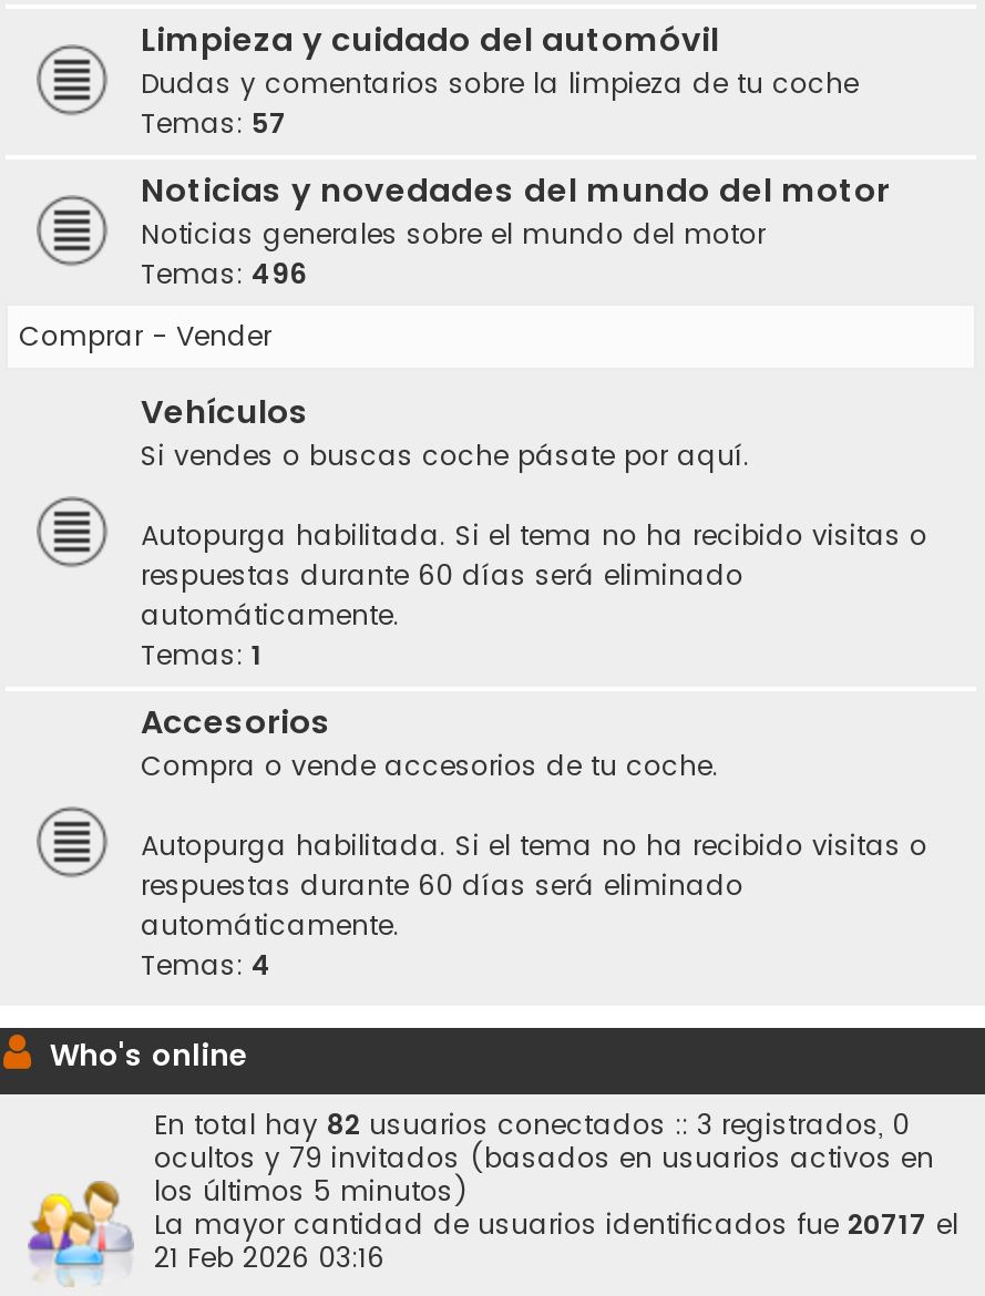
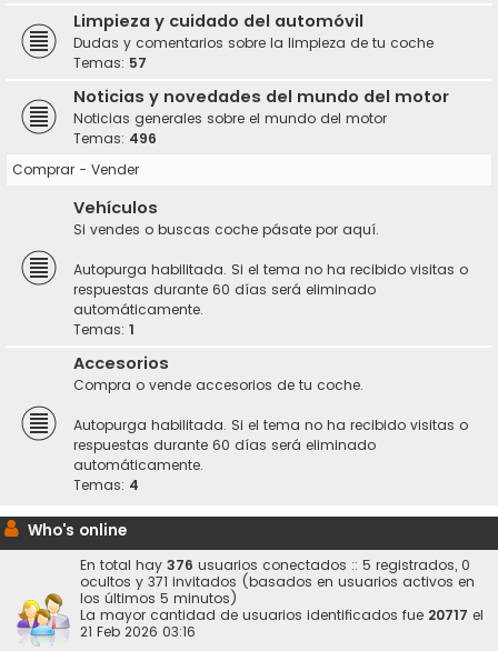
- En total hay 82 usuarios conectados :: 3 registrados, 0
+ En total hay 376 usuarios conectados :: 5 registrados, 0

- ocultos y 79 invitados (basados en usuarios activos en
+ ocultos y 371 invitados (basados en usuarios activos en
